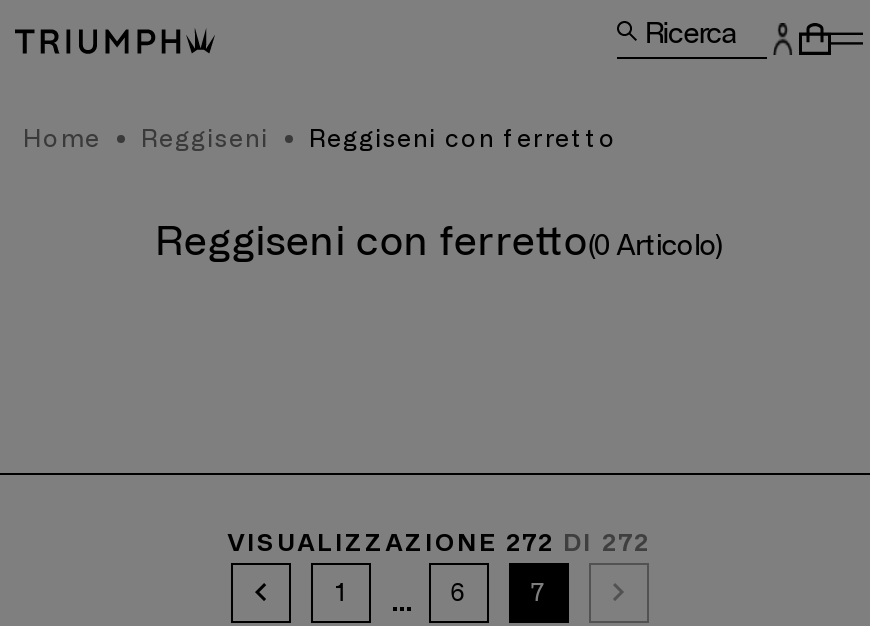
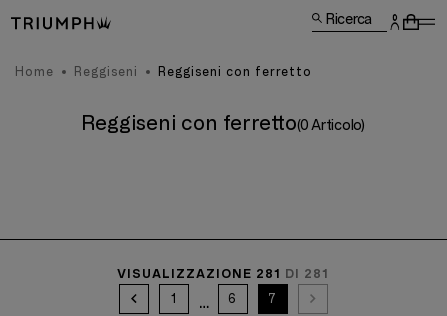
- VISUALIZZAZIONE 272 DI 272
+ VISUALIZZAZIONE 281 DI 281
